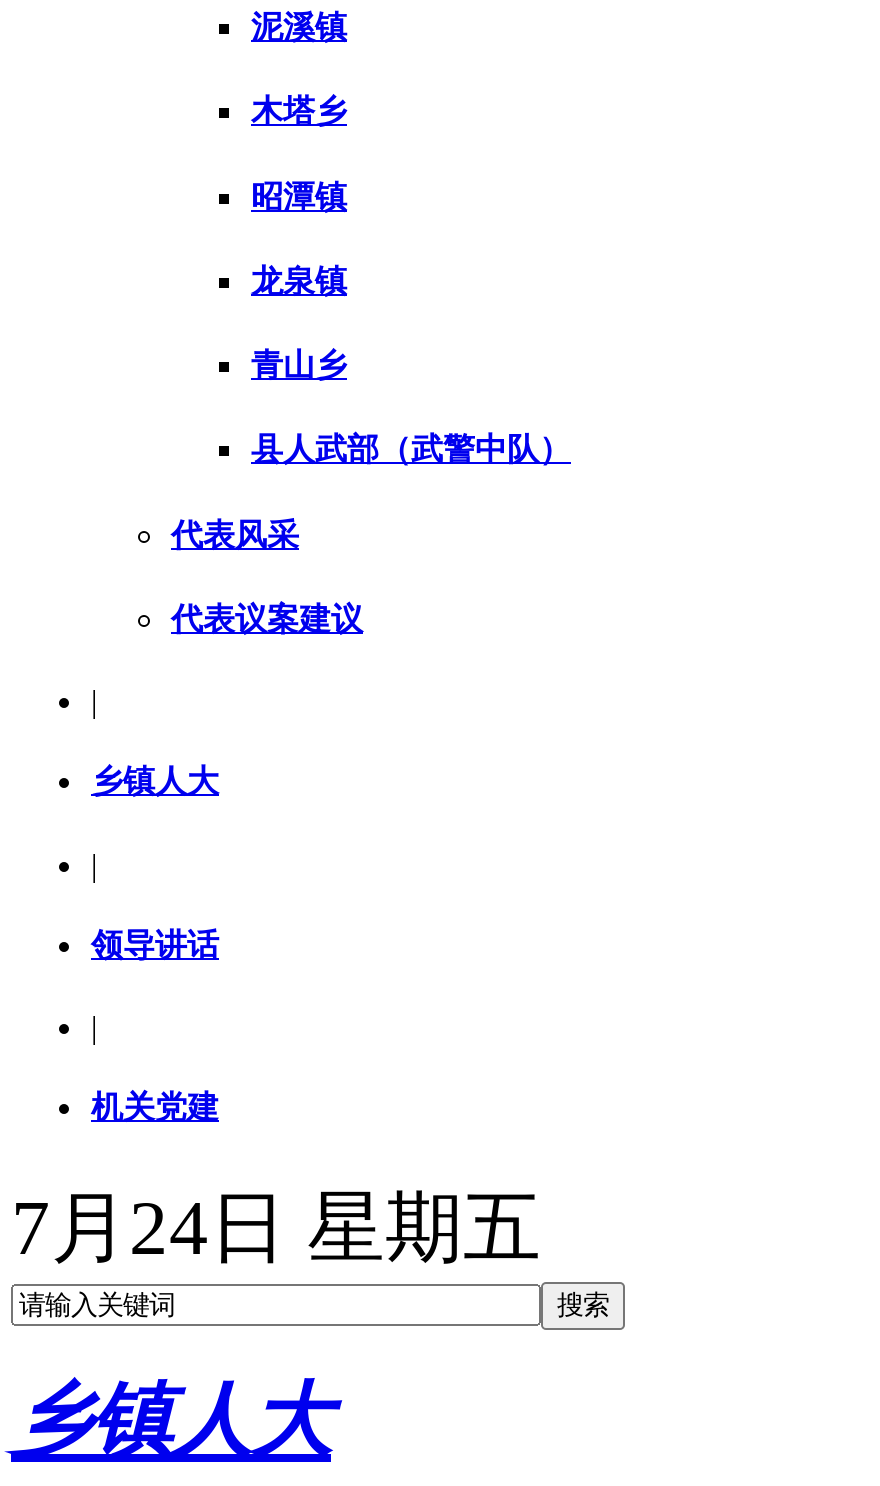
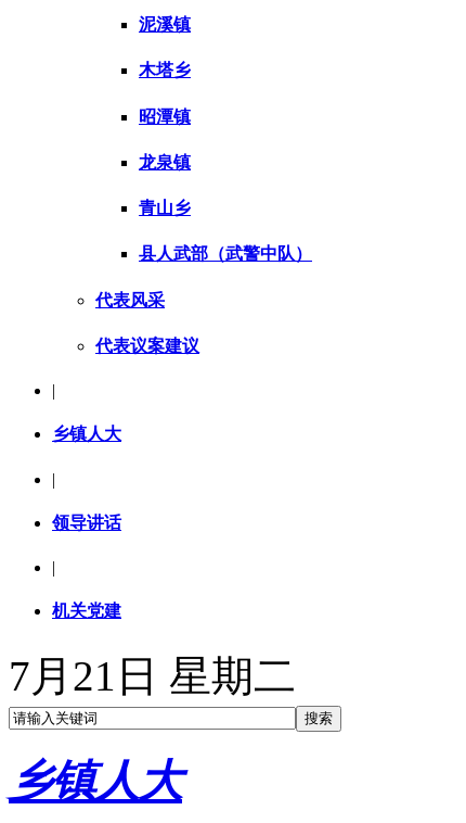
- 7月24日 星期五
+ 7月21日 星期二
